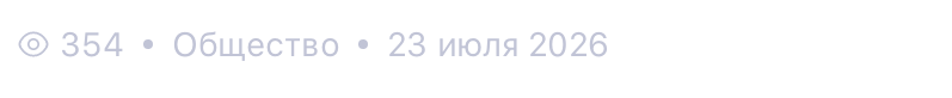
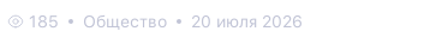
- 354
+ 185

- 23 июля 2026
+ 20 июля 2026
